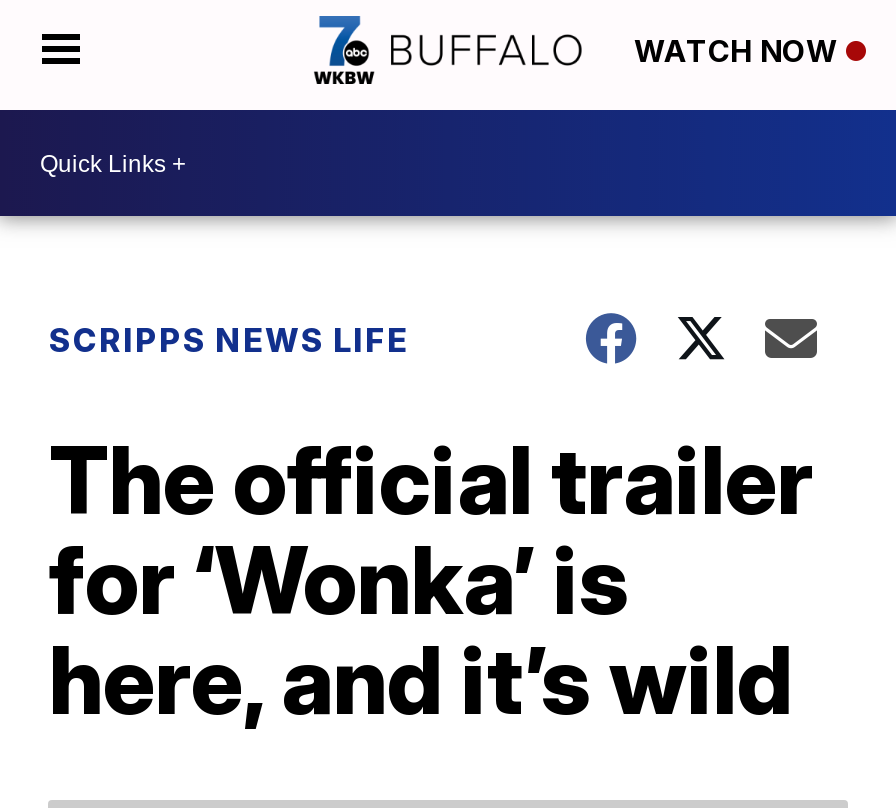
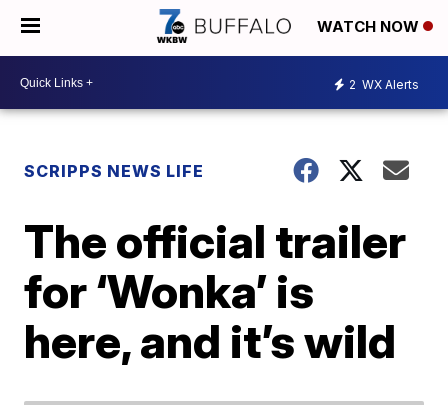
+ 2 WX Alerts
